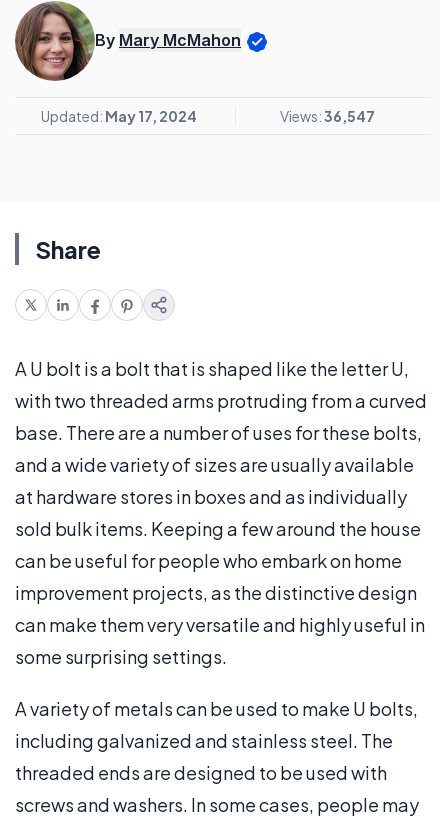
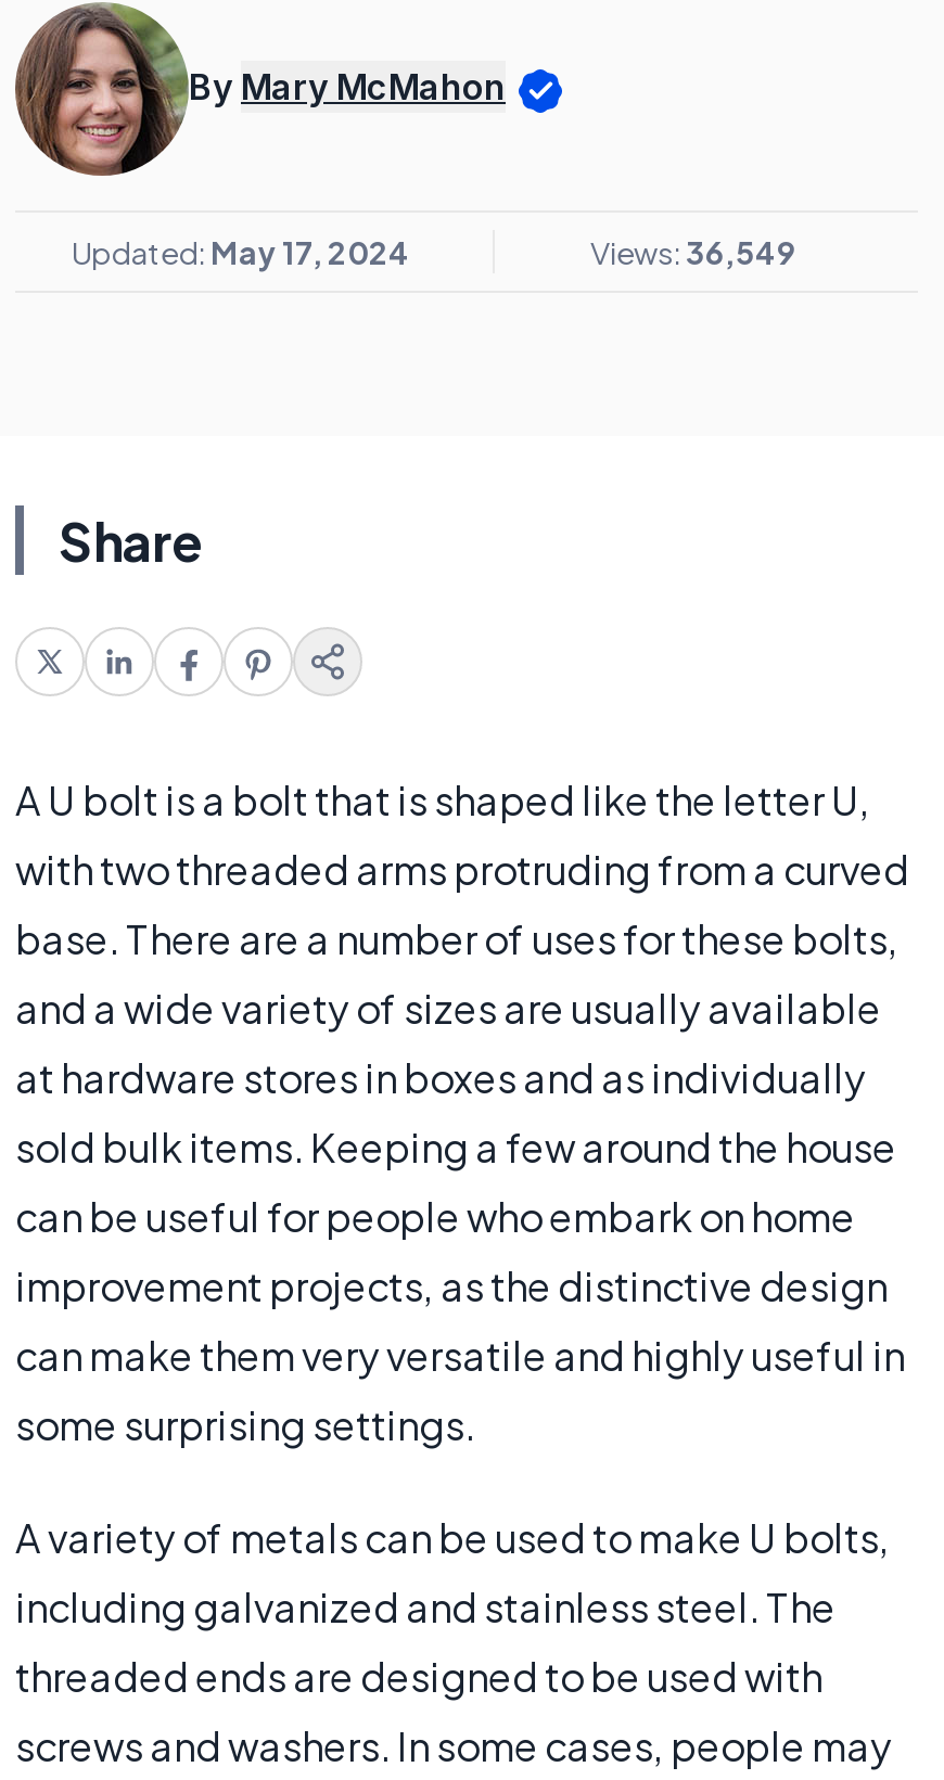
- Views: 36,547
+ Views: 36,549
